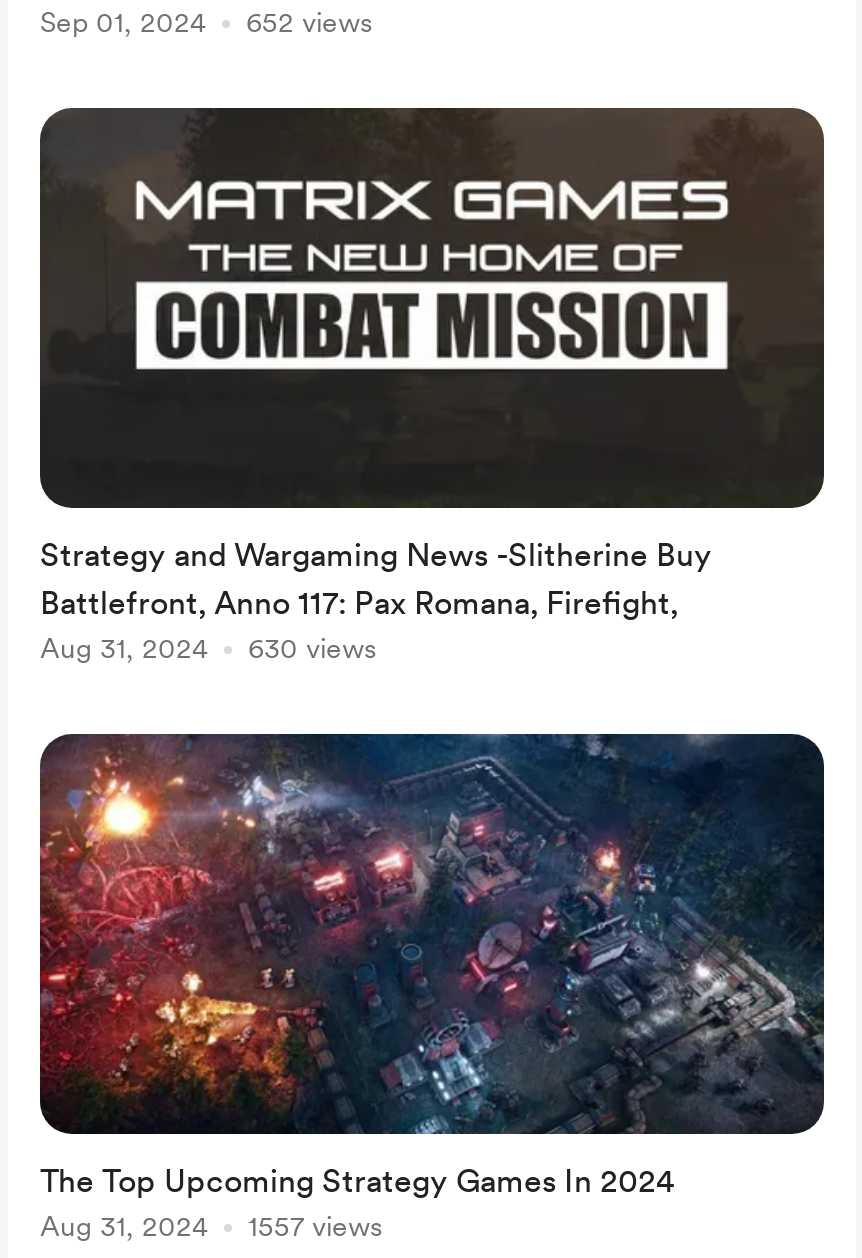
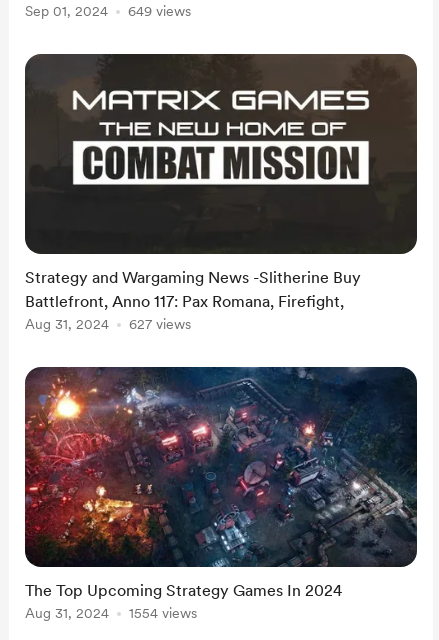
- Sep 01, 2024 652 views
+ Sep 01, 2024 649 views

- Aug 31, 2024 630 views
+ Aug 31, 2024 627 views

- Aug 31, 2024 1557 views
+ Aug 31, 2024 1554 views
